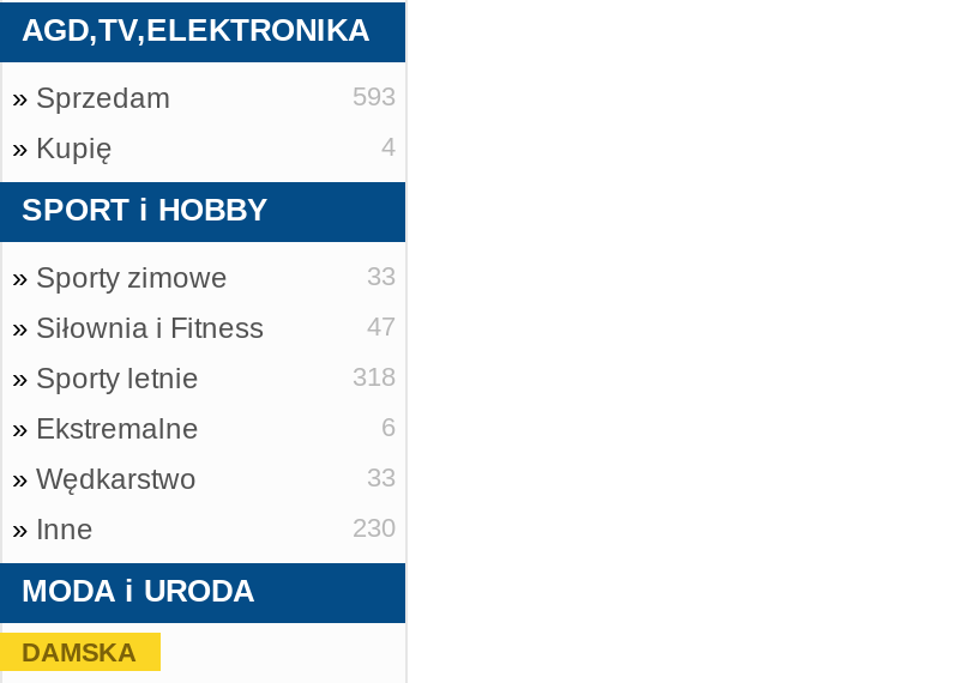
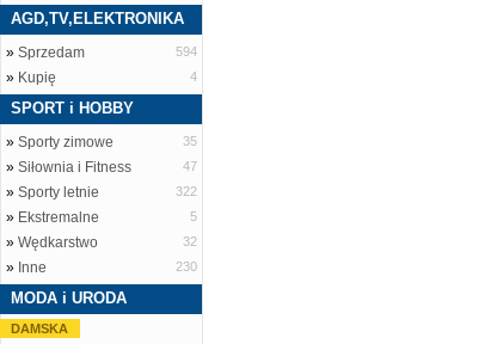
- 593
+ 594

- 33
+ 35

- 318
+ 322

- 6
+ 5

- 33
+ 32
